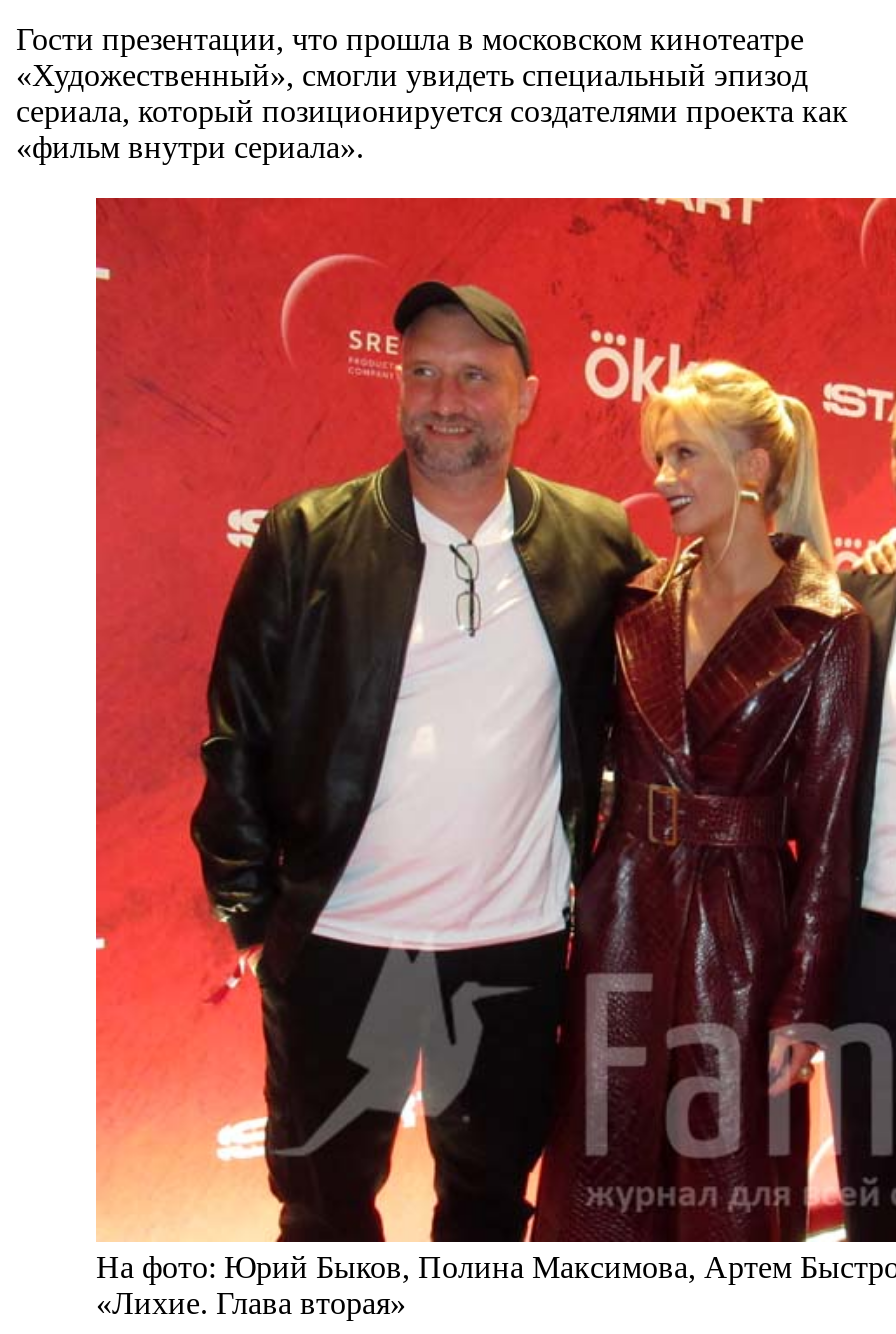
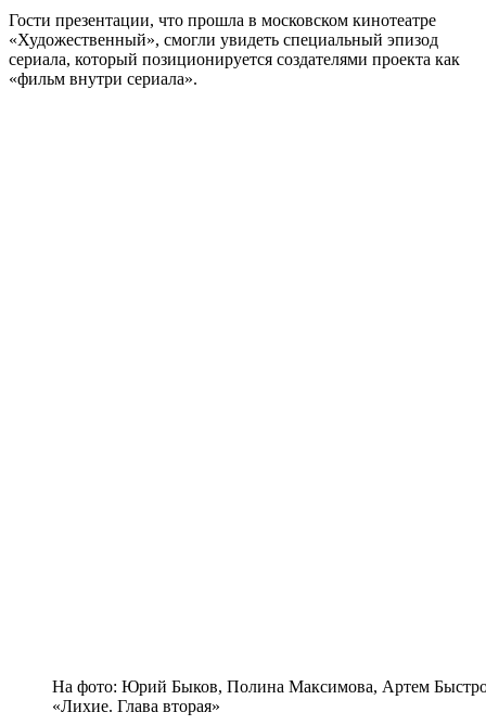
- [image]
